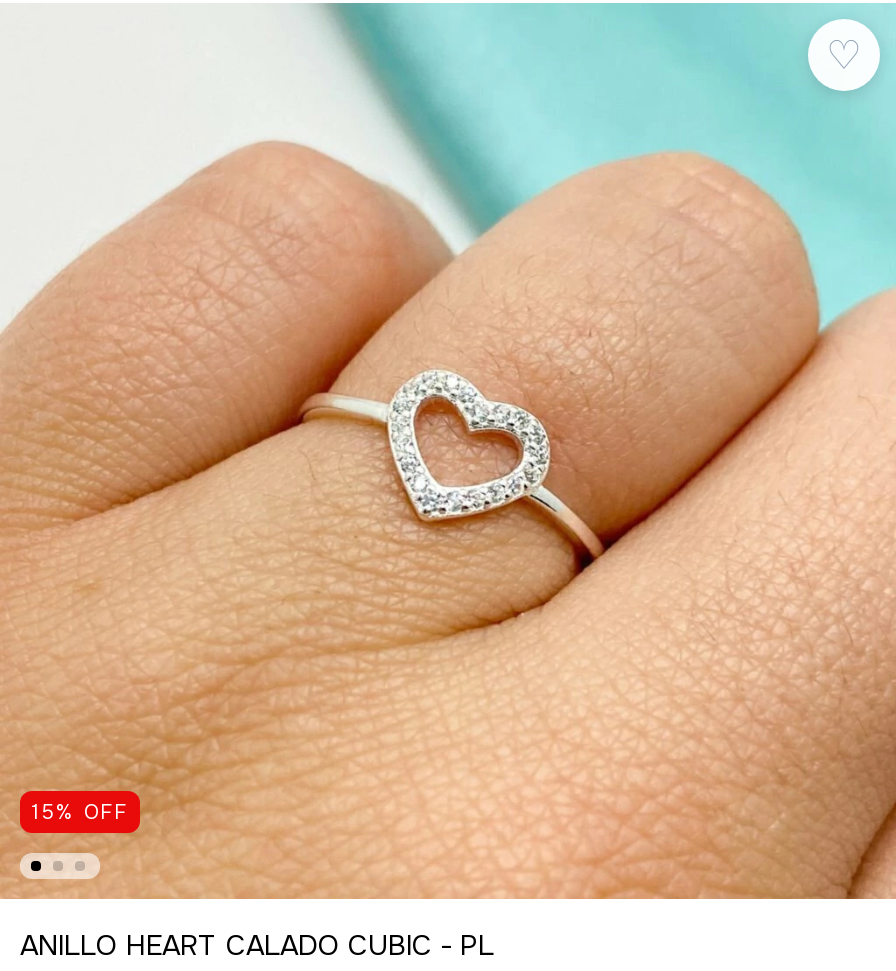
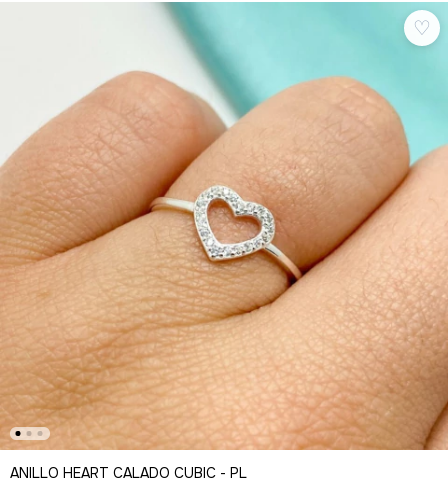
- 15% OFF
